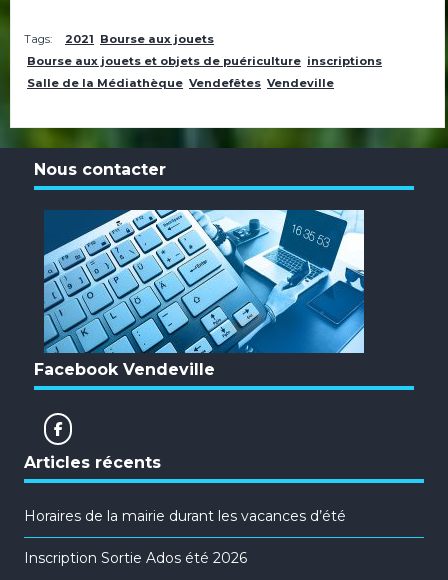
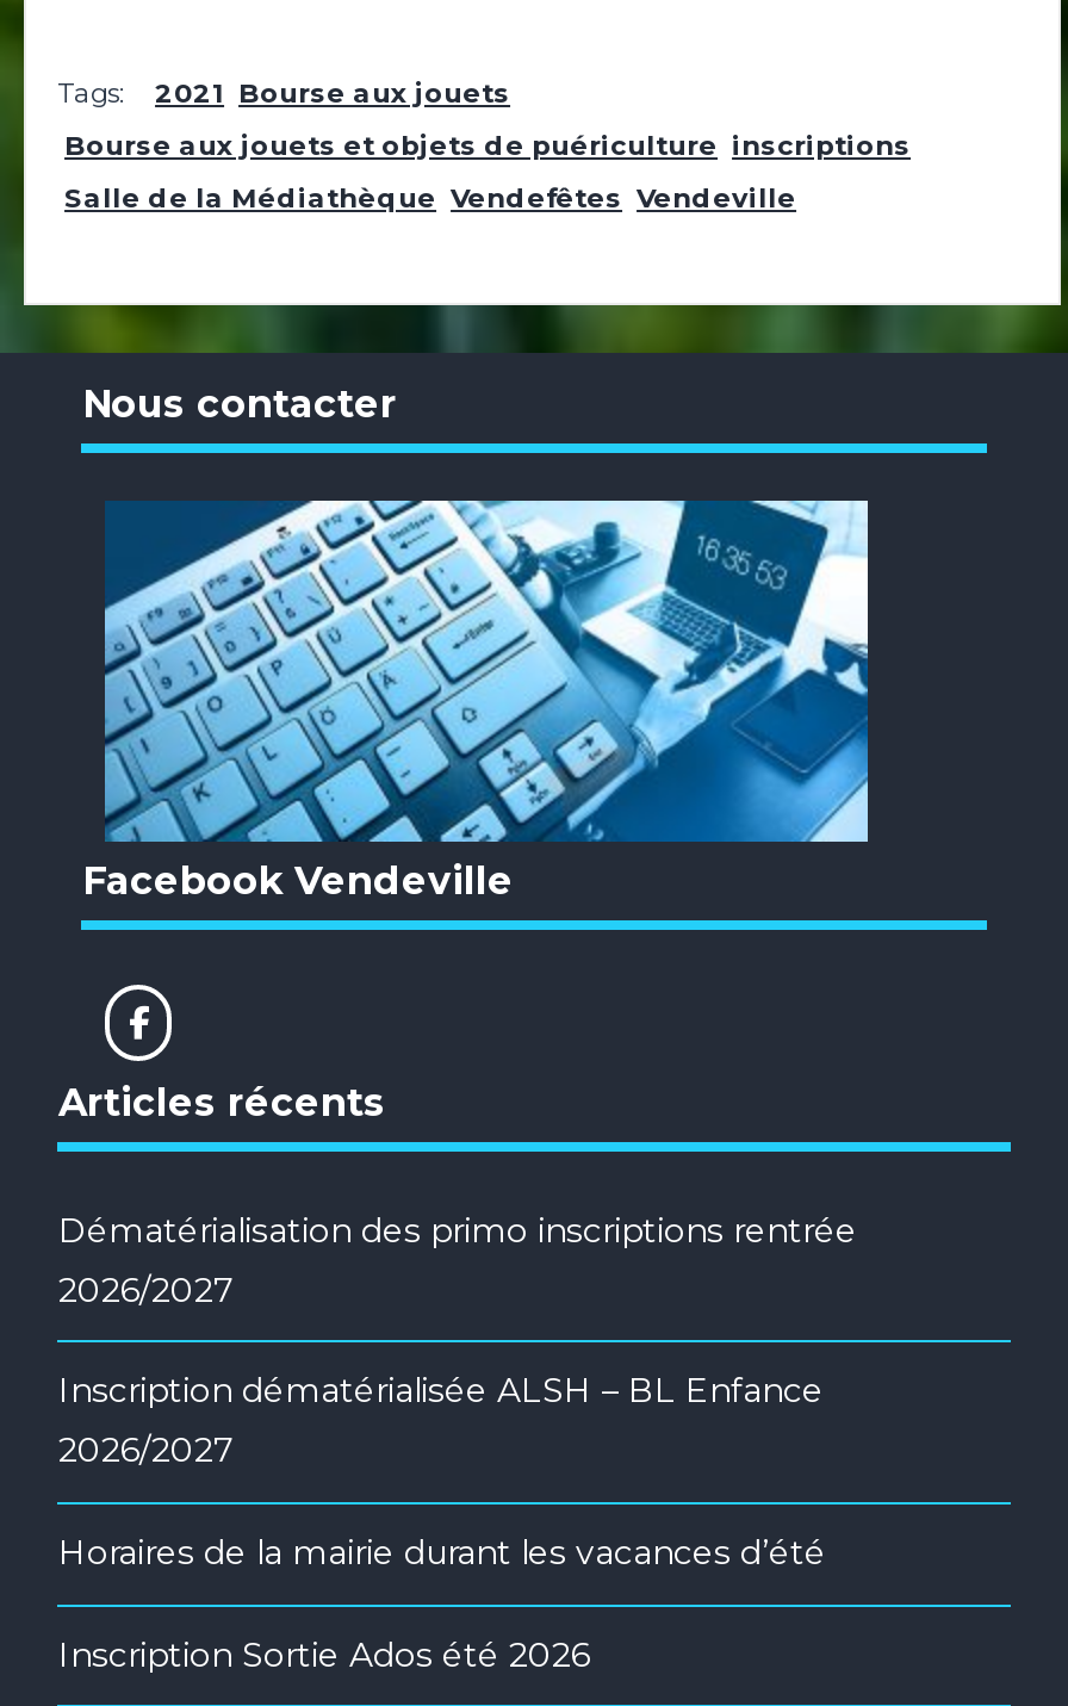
+ Dématérialisation des primo inscriptions rentrée
+ 2026/2027
+ Inscription dématérialisée ALSH – BL Enfance
+ 2026/2027
